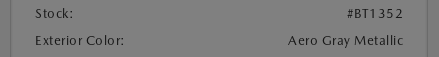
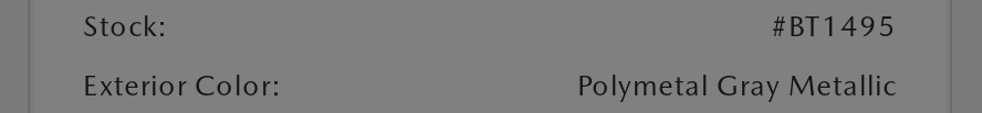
- #BT1352
+ #BT1495

- Aero Gray Metallic
+ Polymetal Gray Metallic
